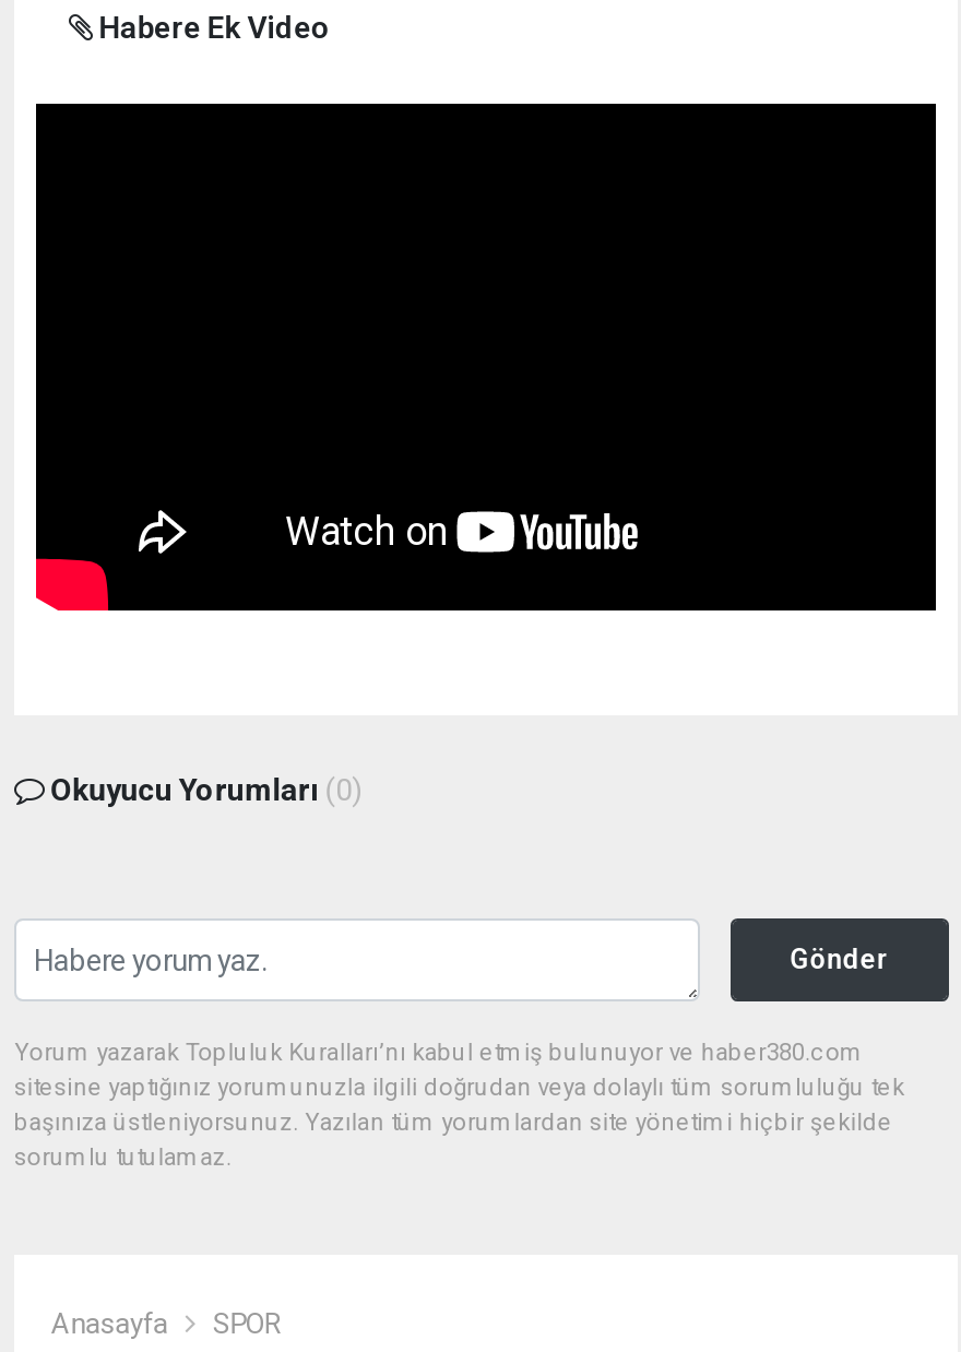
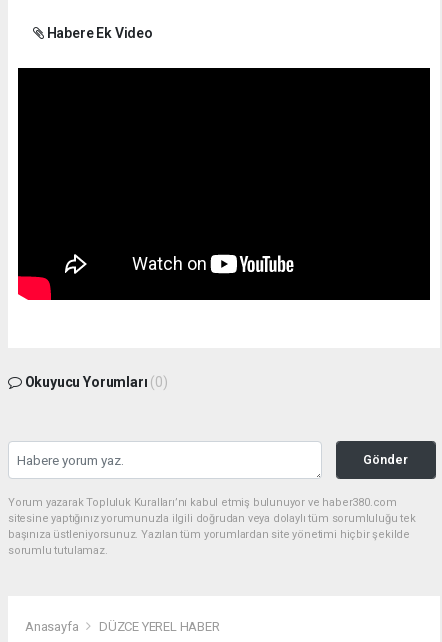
- SPOR
+ DÜZCE YEREL HABER
